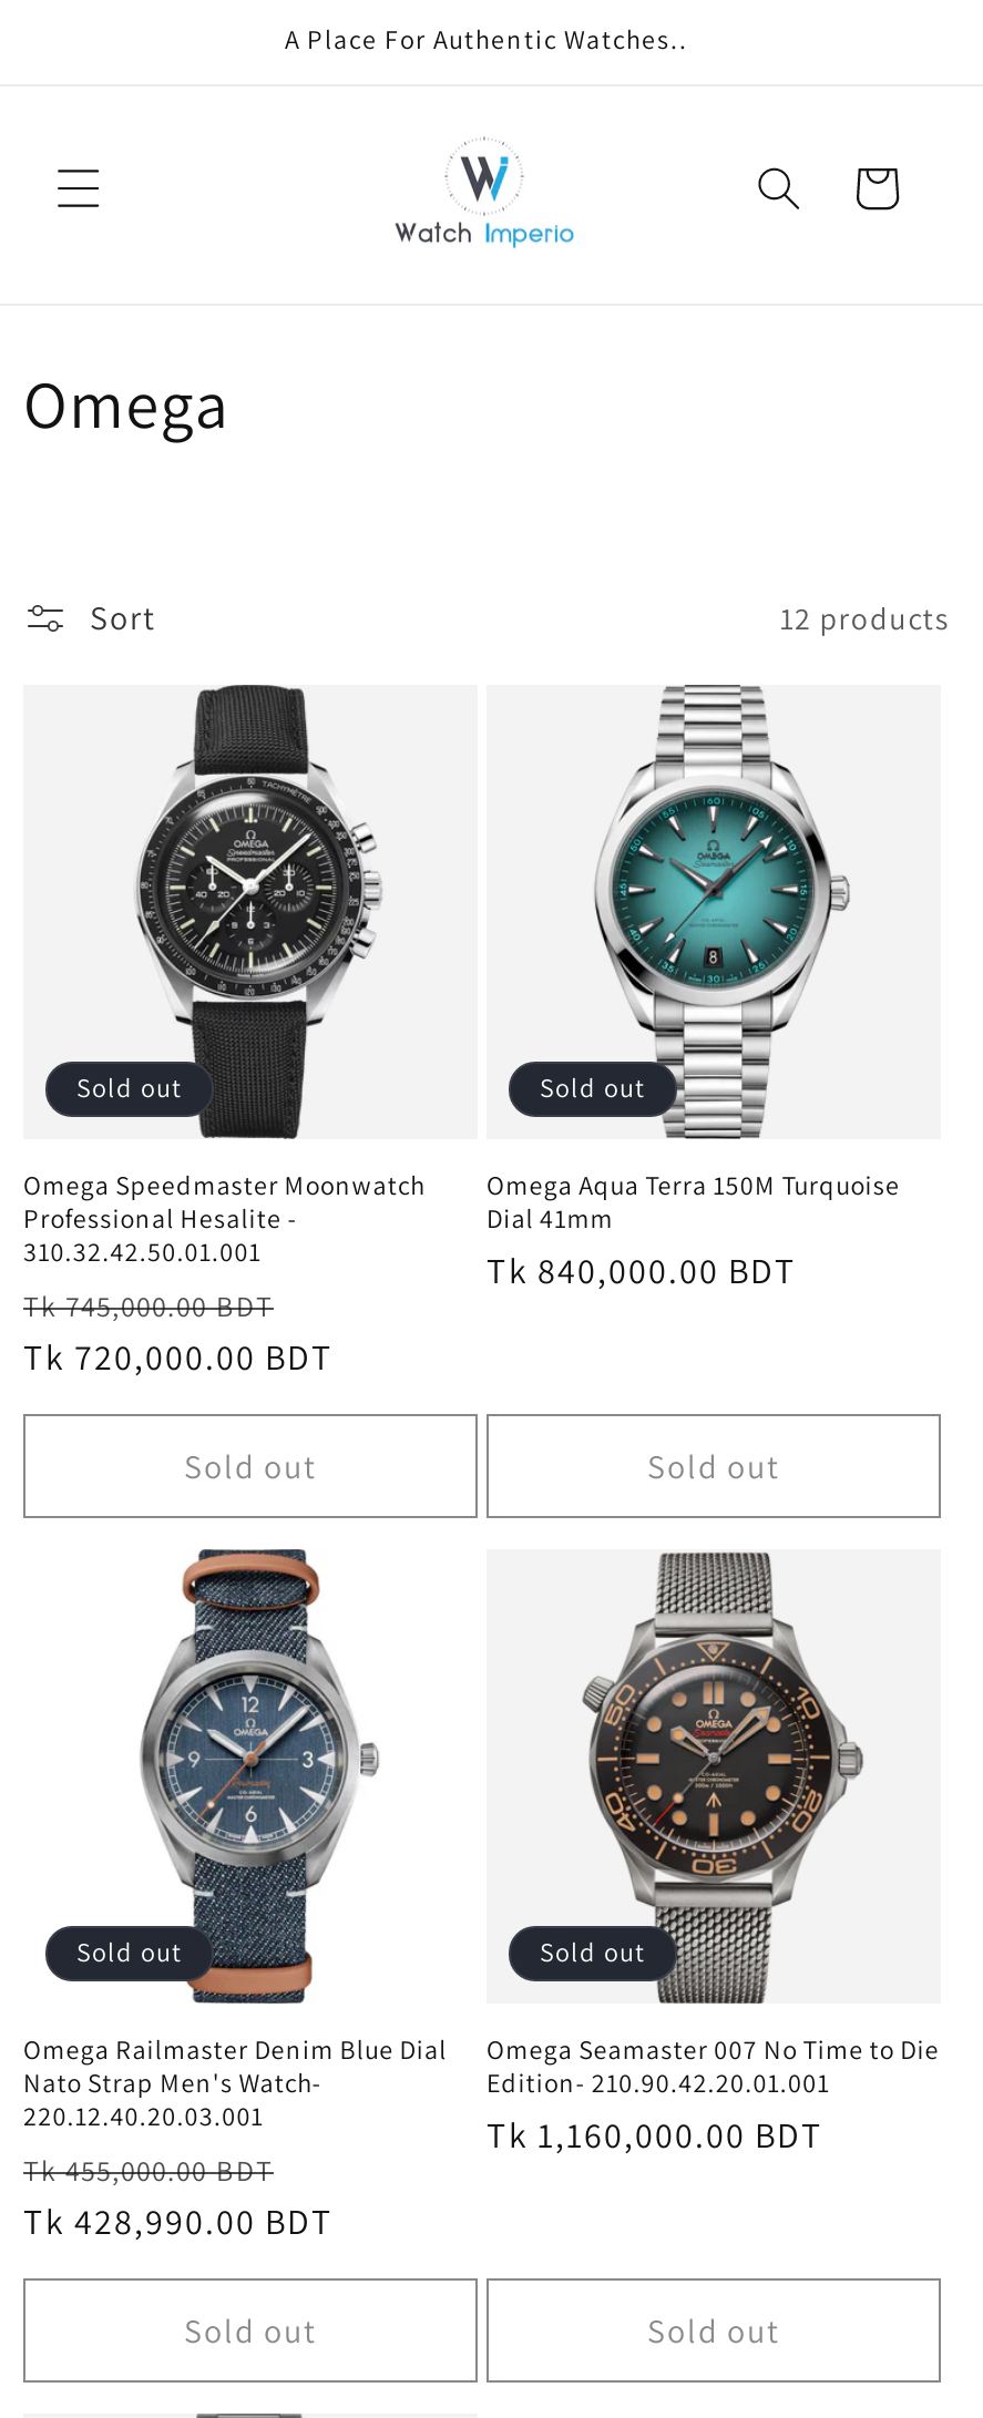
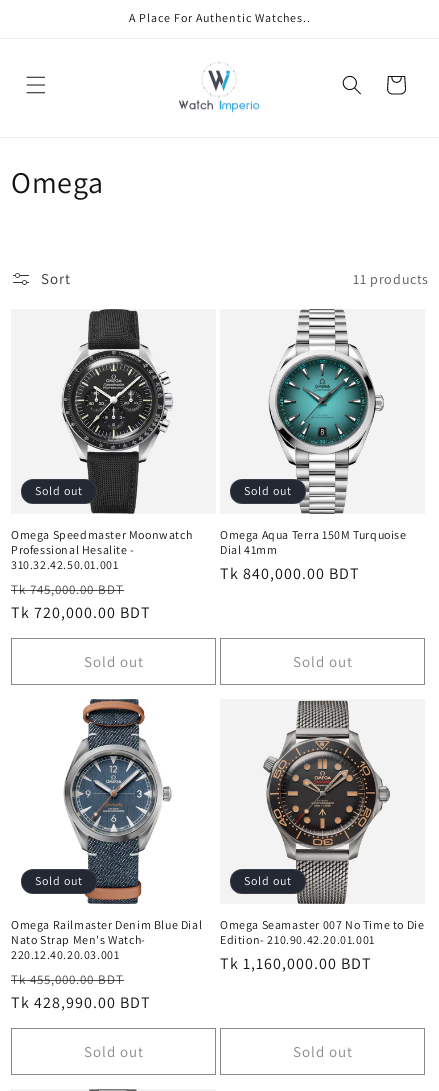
- 12 products
+ 11 products
